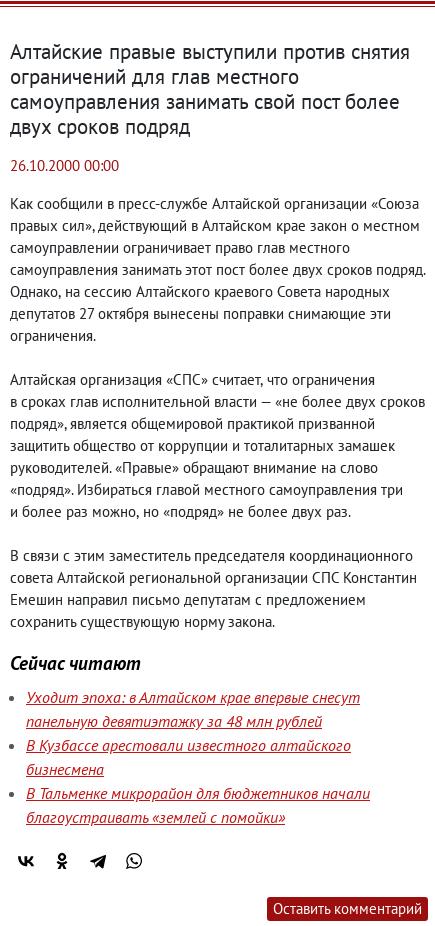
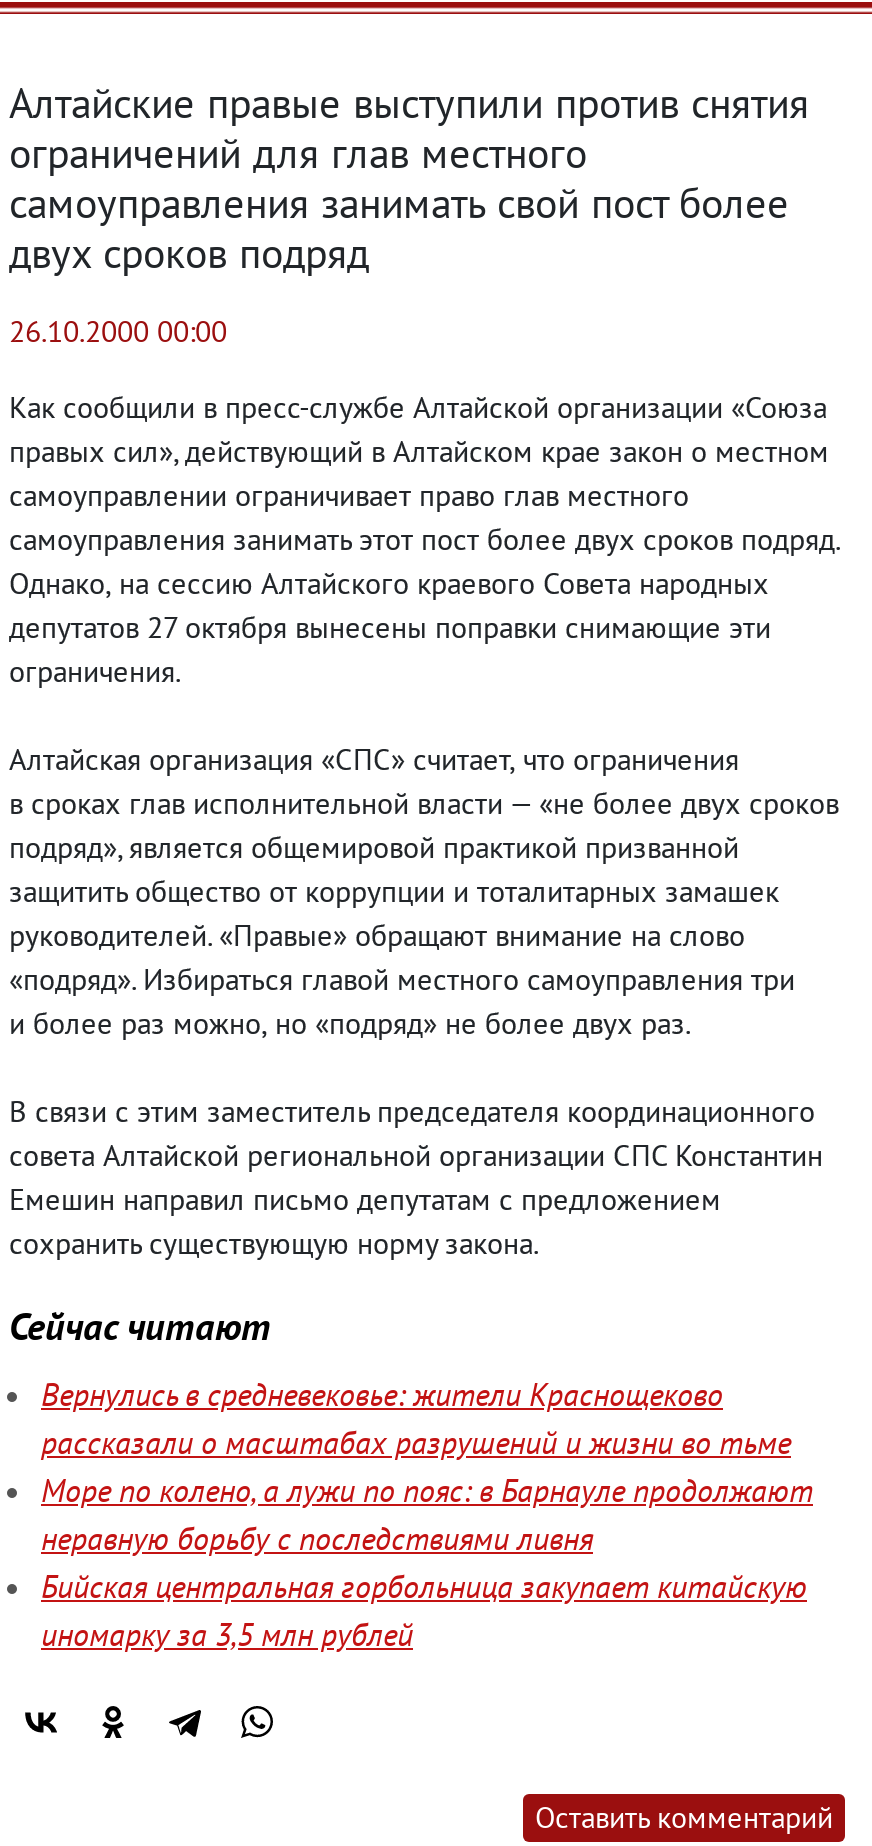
- Уходит эпоха: в Алтайском крае впервые снесут
- панельную девятиэтажку за 48 млн рублей
- В Кузбассе арестовали известного алтайского
- бизнесмена
- В Тальменке микрорайон для бюджетников начали
- благоустраивать «землей с помойки»
+ Вернулись в средневековье: жители Краснощеково
+ рассказали о масштабах разрушений и жизни во тьме
+ Море по колено, а лужи по пояс: в Барнауле продолжают
+ неравную борьбу с последствиями ливня
+ Бийская центральная горбольница закупает китайскую
+ иномарку за 3,5 млн рублей
